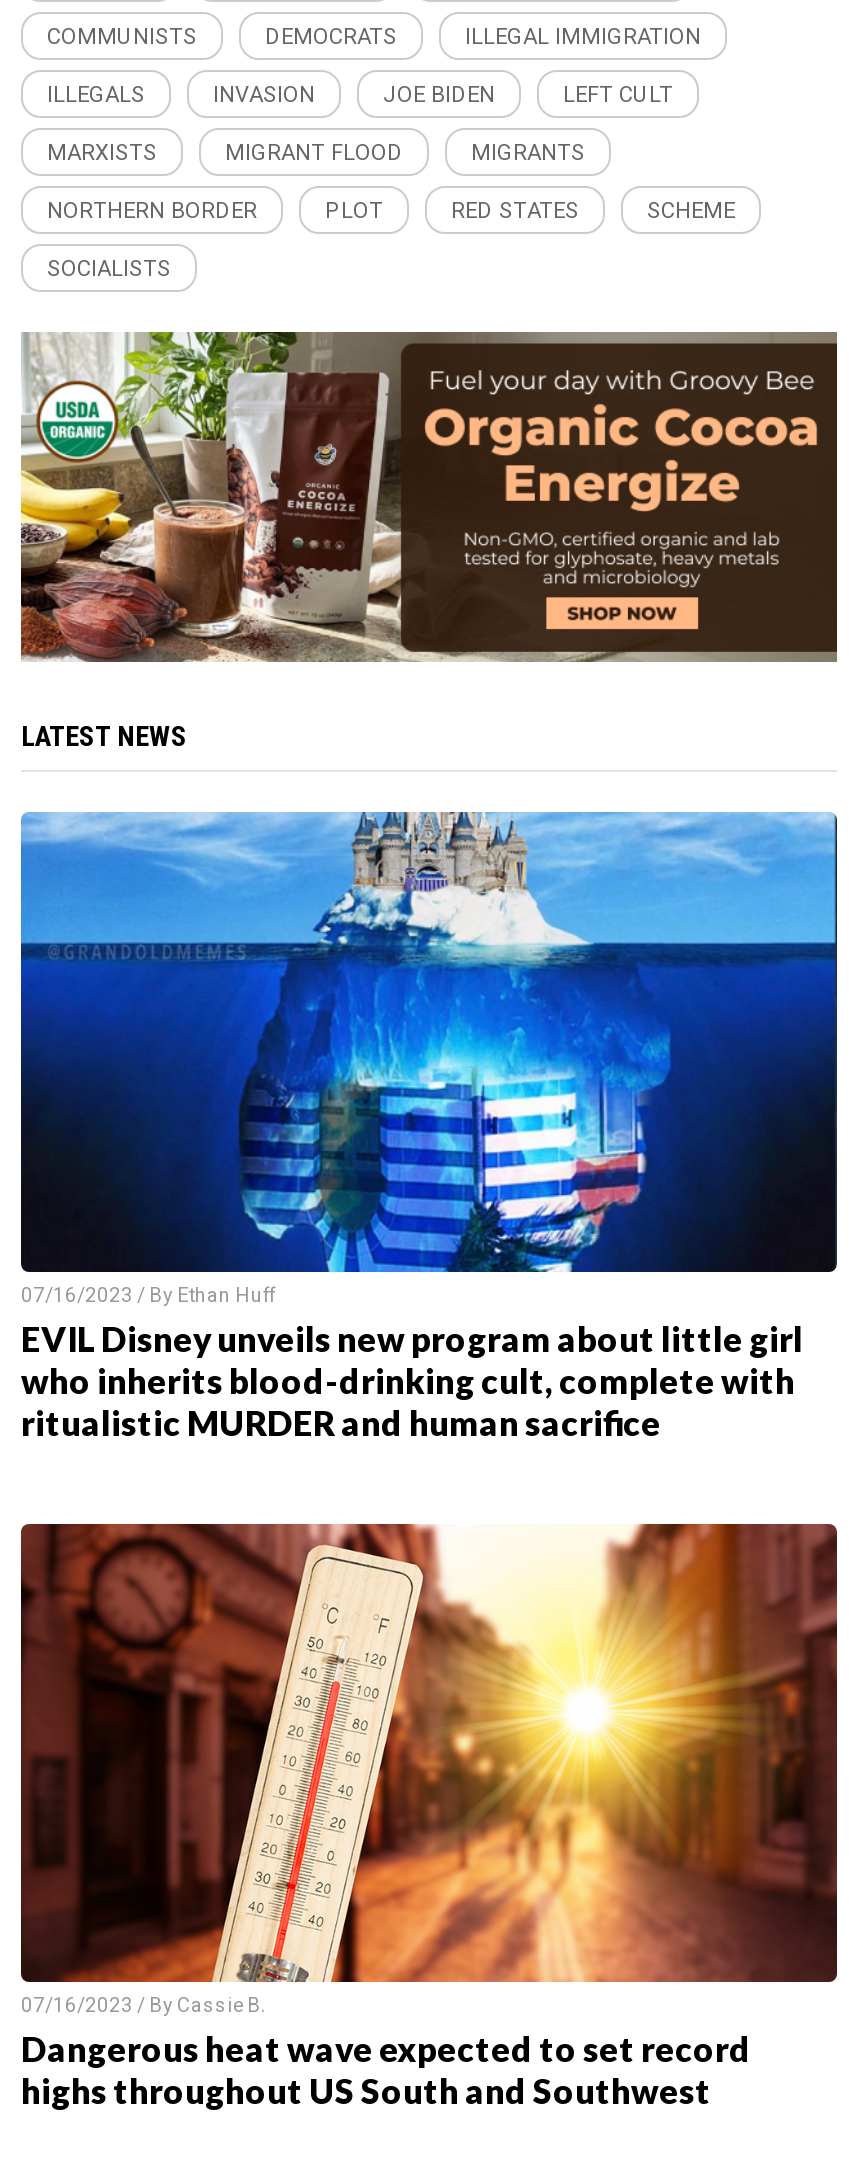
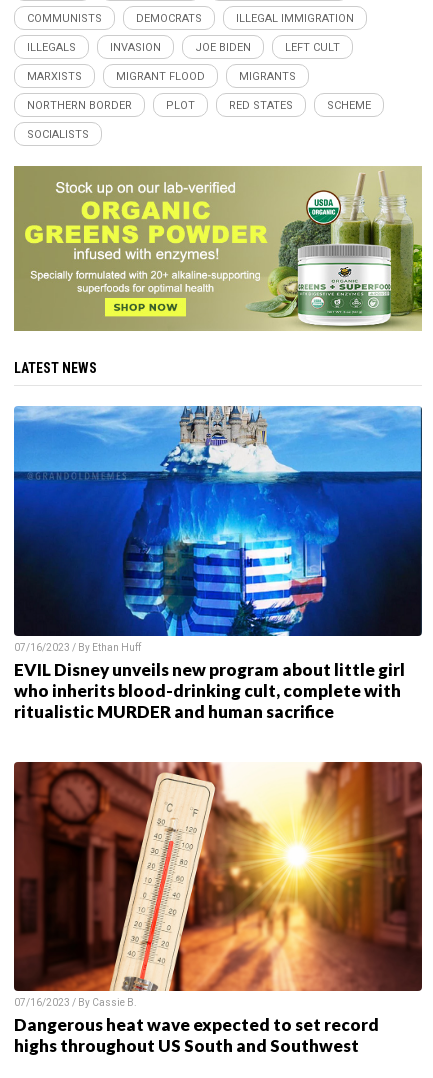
- [image]
+ [image]
